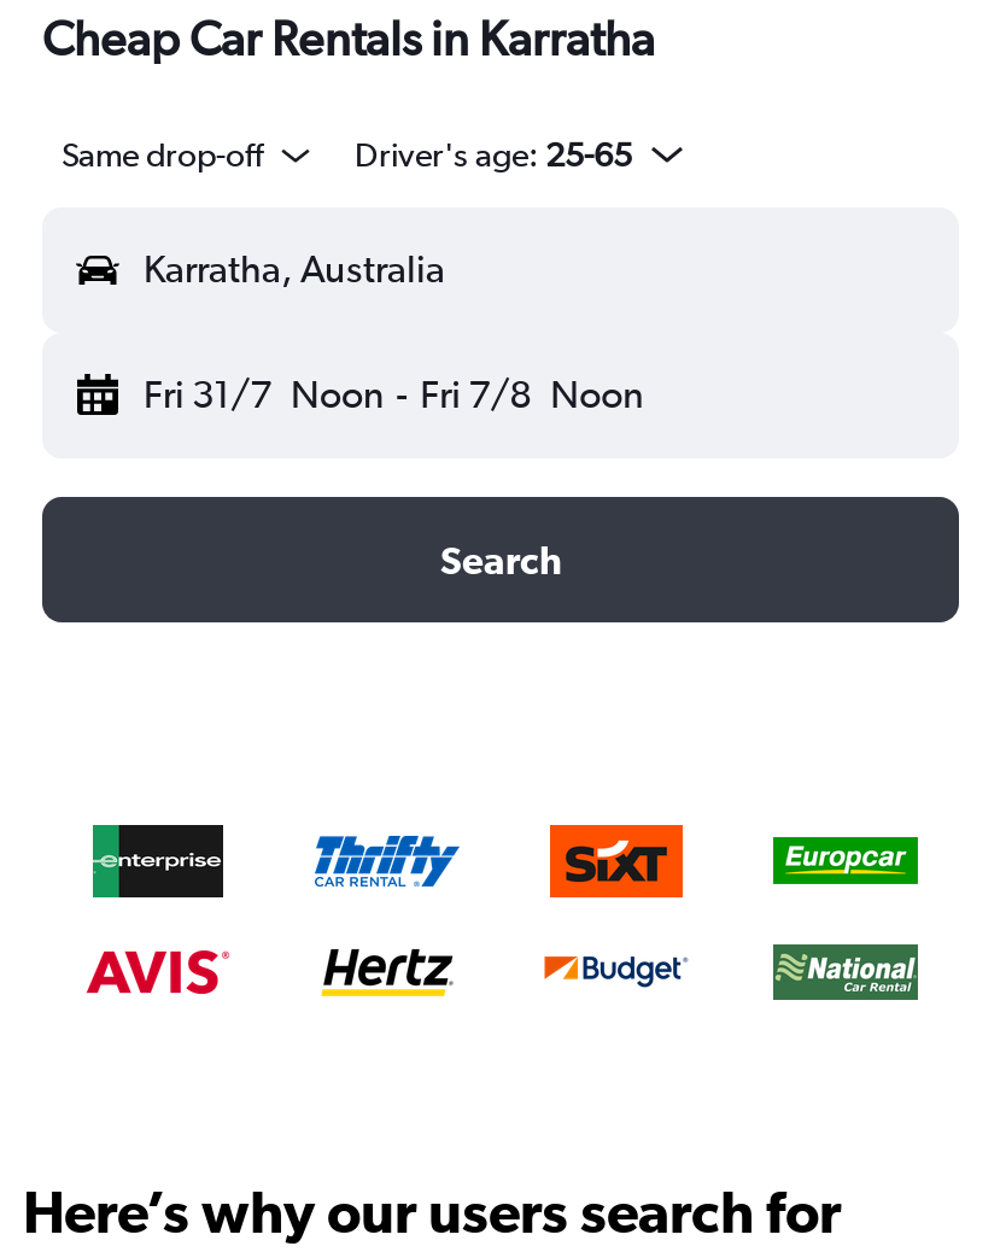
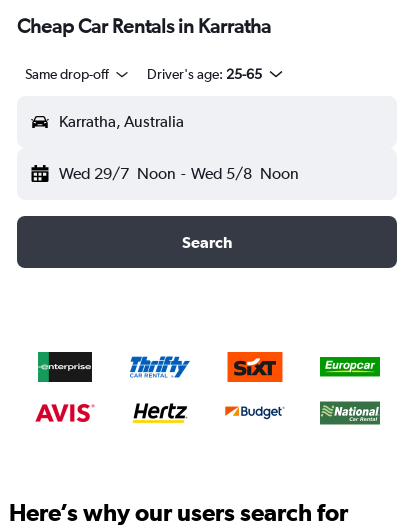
- Fri 31/7 Noon - Fri 7/8 Noon
+ Wed 29/7 Noon - Wed 5/8 Noon
